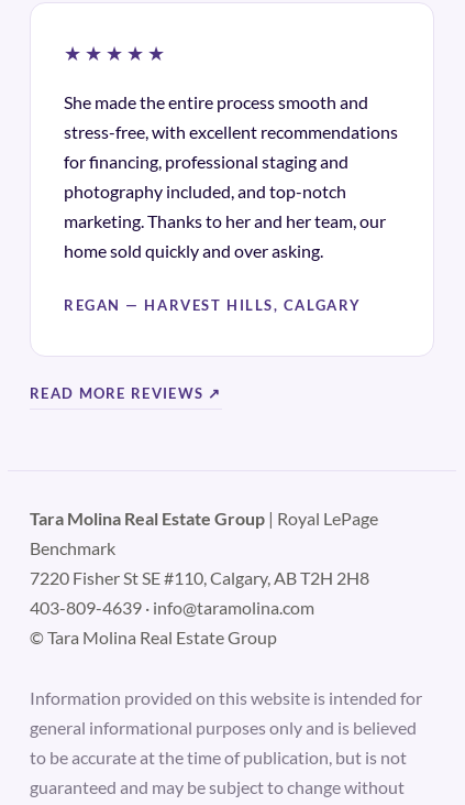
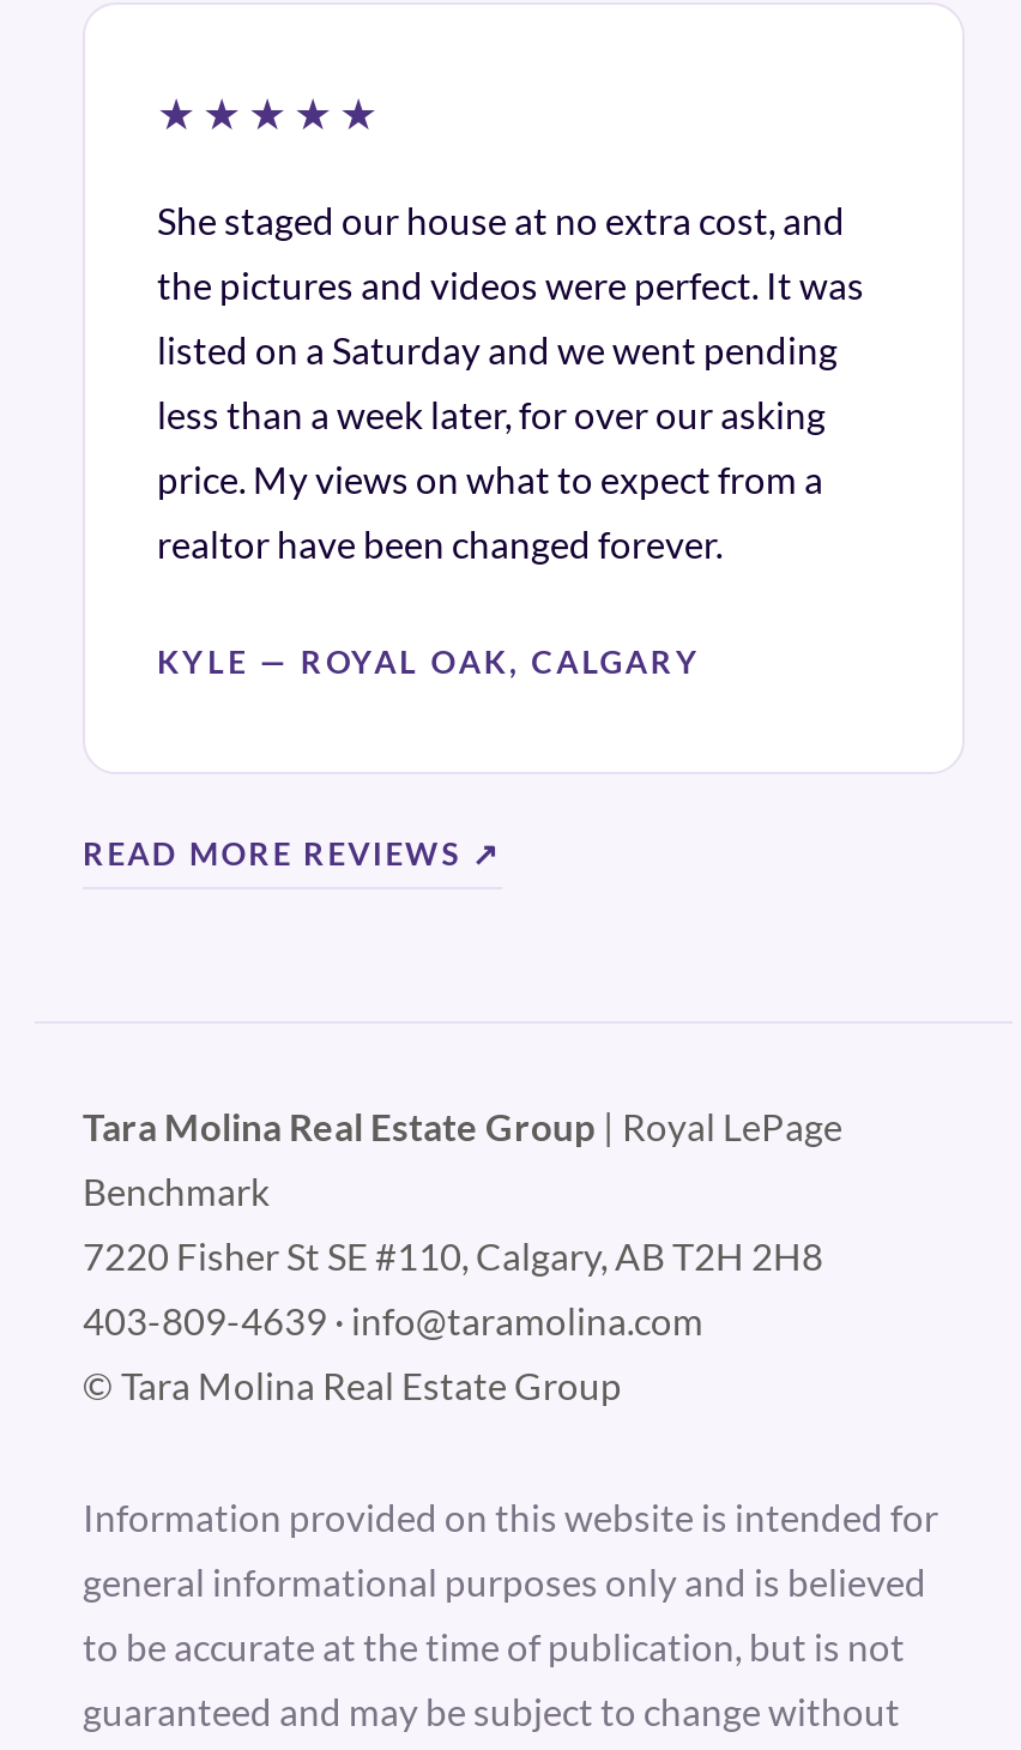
- She made the entire process smooth and
+ She staged our house at no extra cost, and

- stress-free, with excellent recommendations
+ the pictures and videos were perfect. It was

- for financing, professional staging and
+ listed on a Saturday and we went pending

- photography included, and top-notch
+ less than a week later, for over our asking

- marketing. Thanks to her and her team, our
+ price. My views on what to expect from a

- home sold quickly and over asking.
+ realtor have been changed forever.

- REGAN — HARVEST HILLS, CALGARY
+ KYLE — ROYAL OAK, CALGARY
